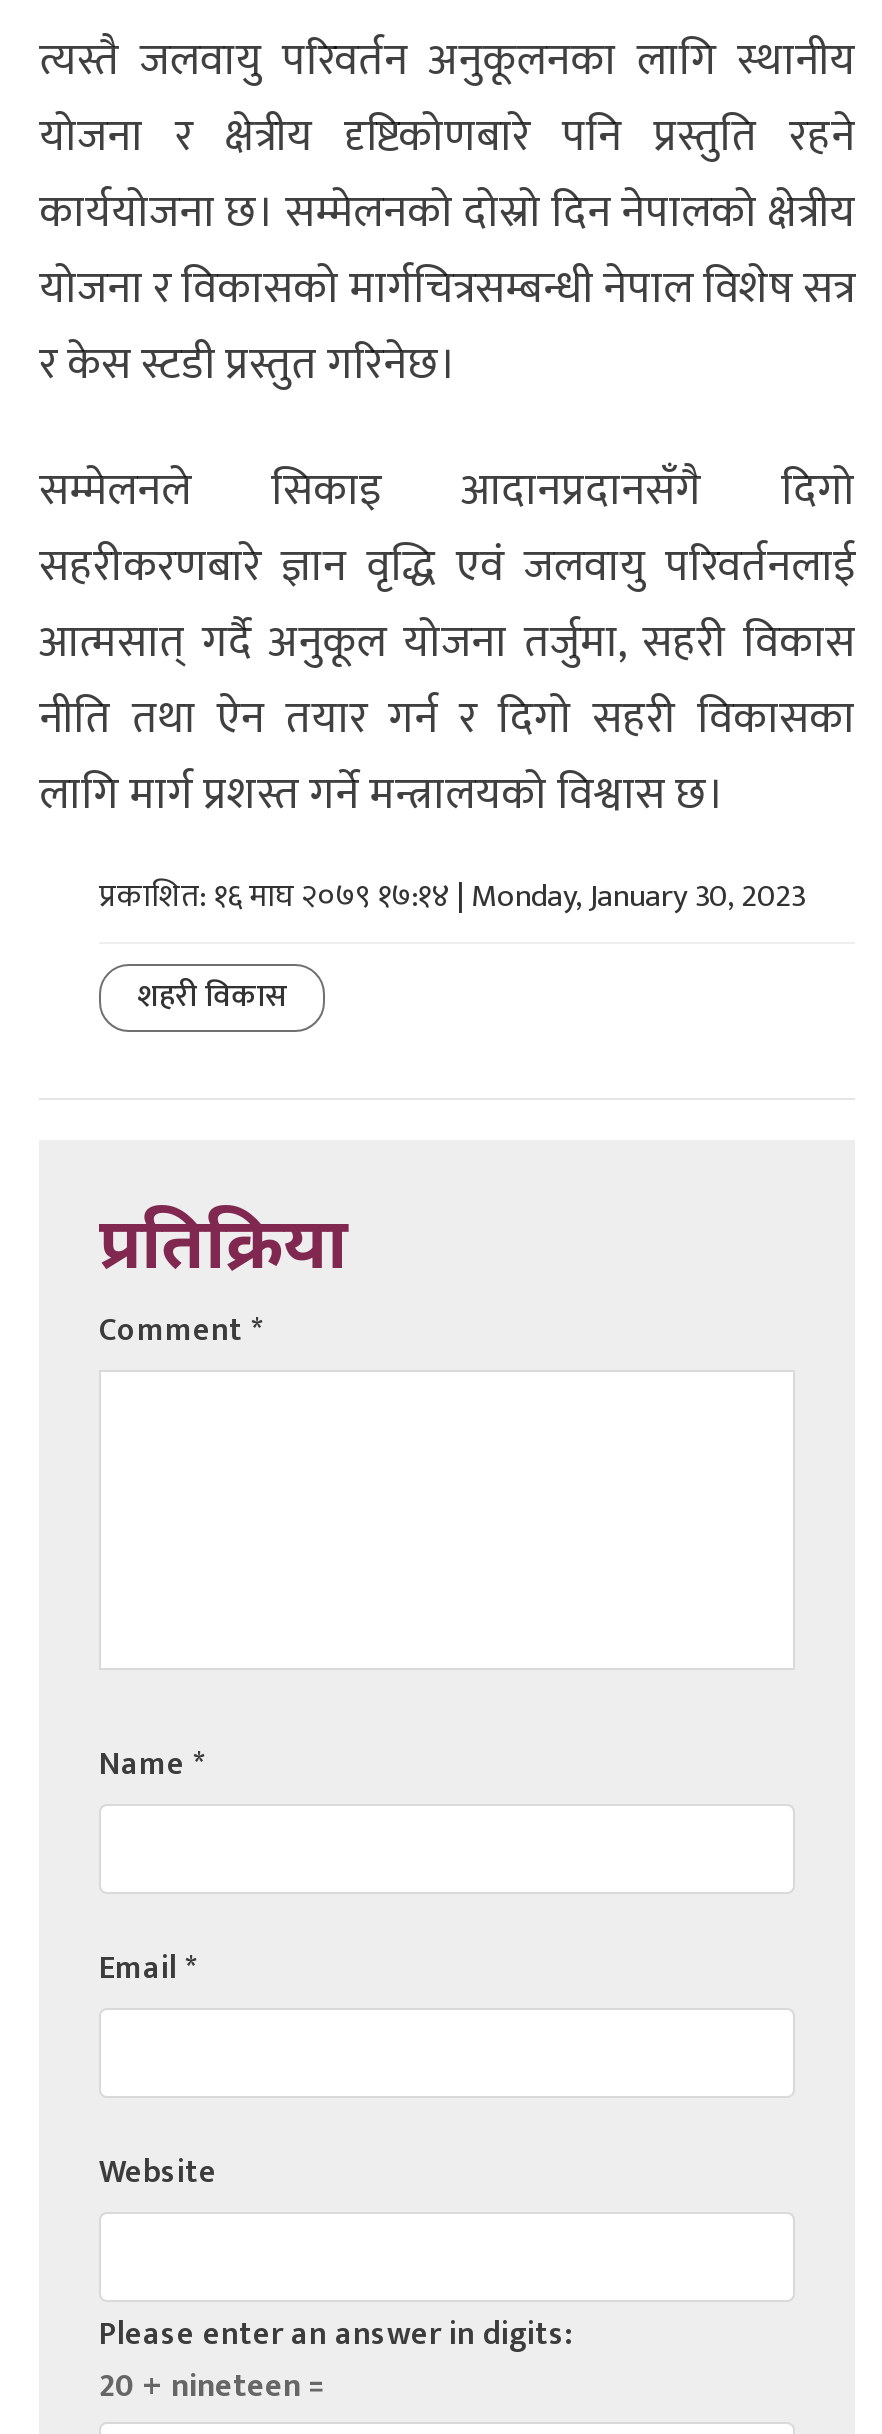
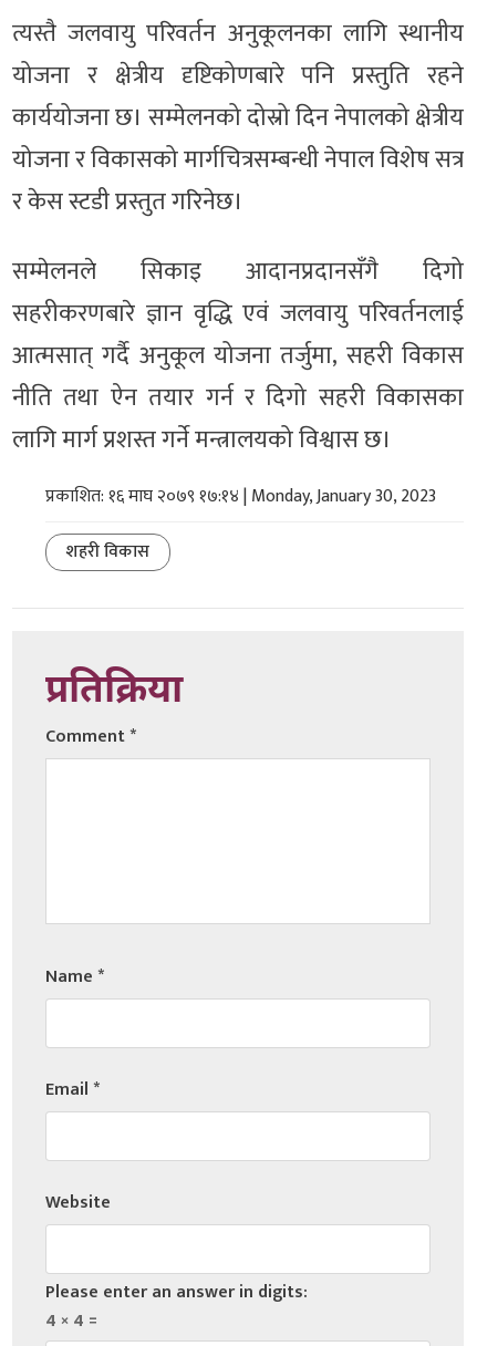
- 20 + nineteen =
+ 4 × 4 =
